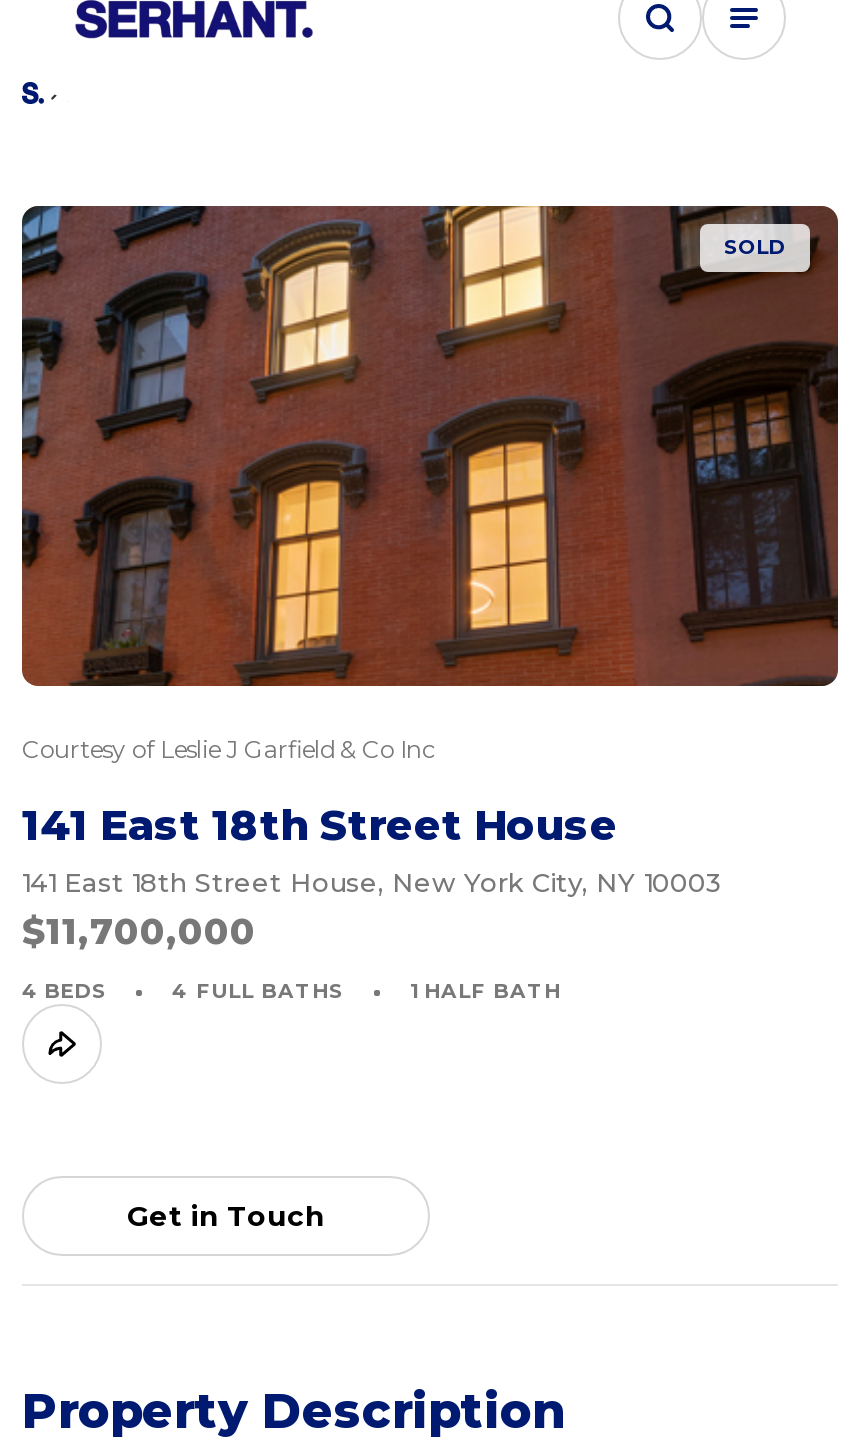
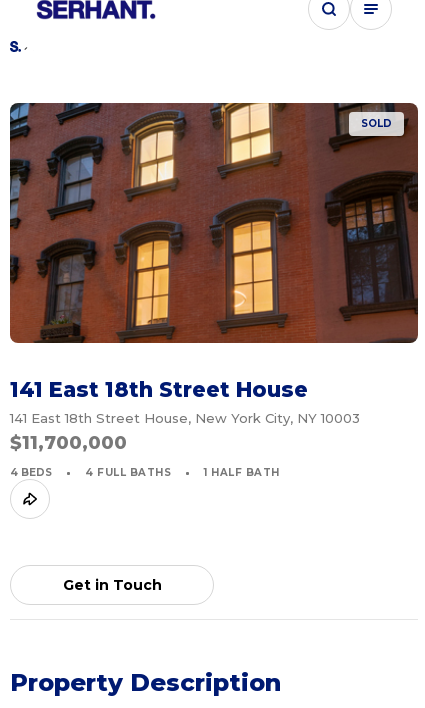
- Courtesy of Leslie J Garfield & Co Inc
